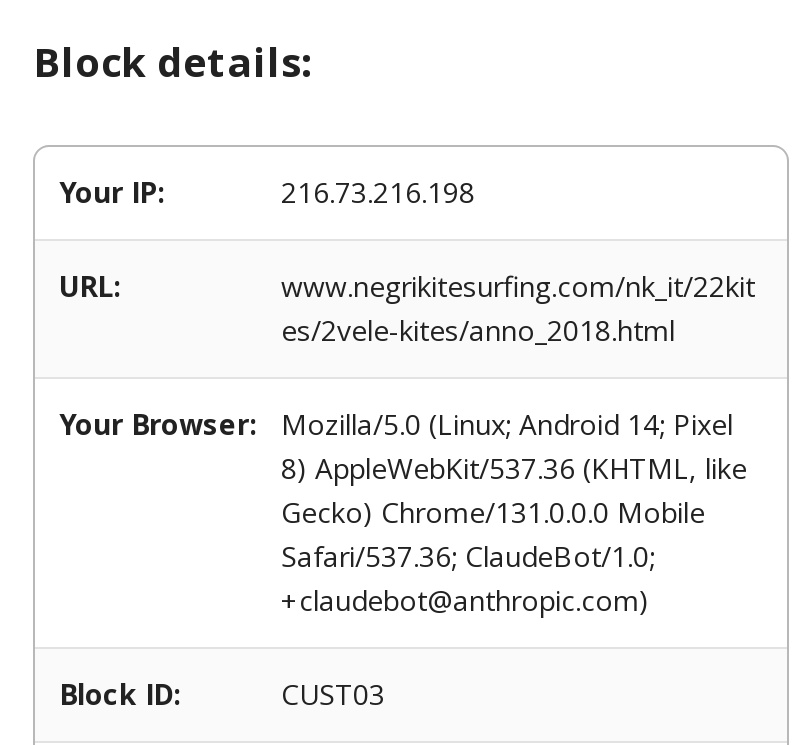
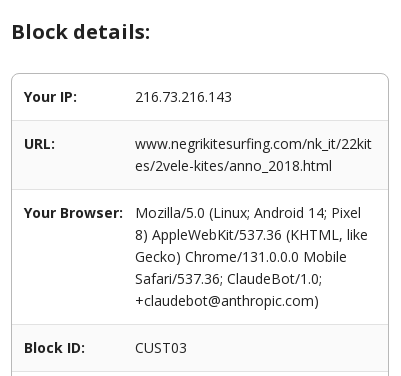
- 216.73.216.198
+ 216.73.216.143
